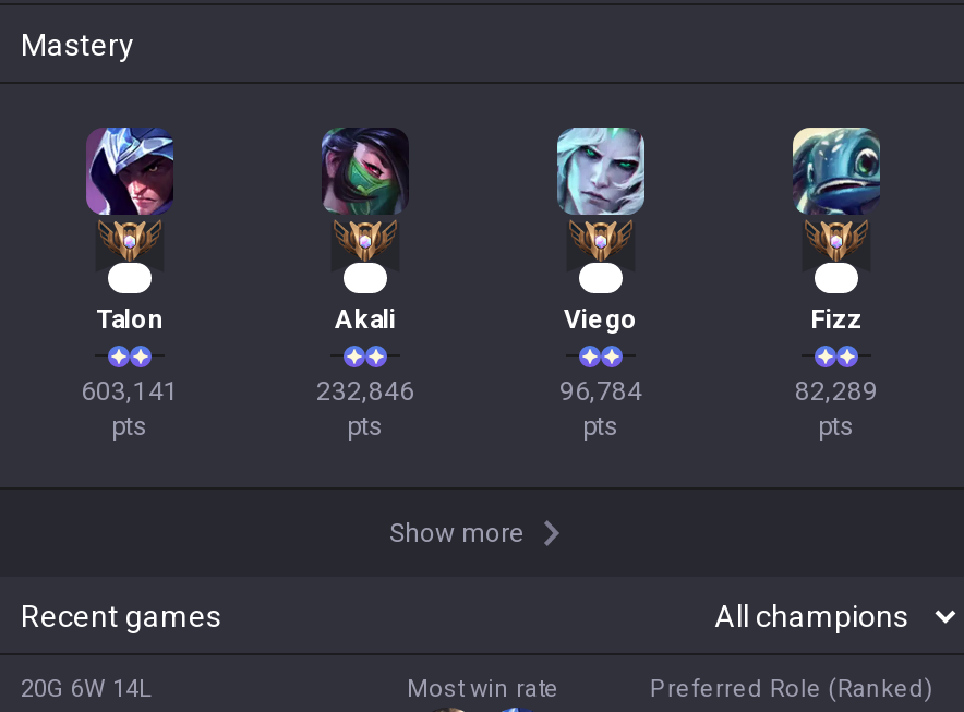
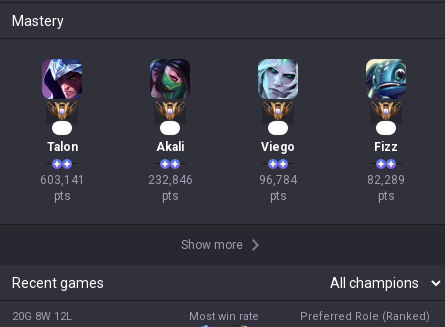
- 20G 6W 14L
+ 20G 8W 12L
